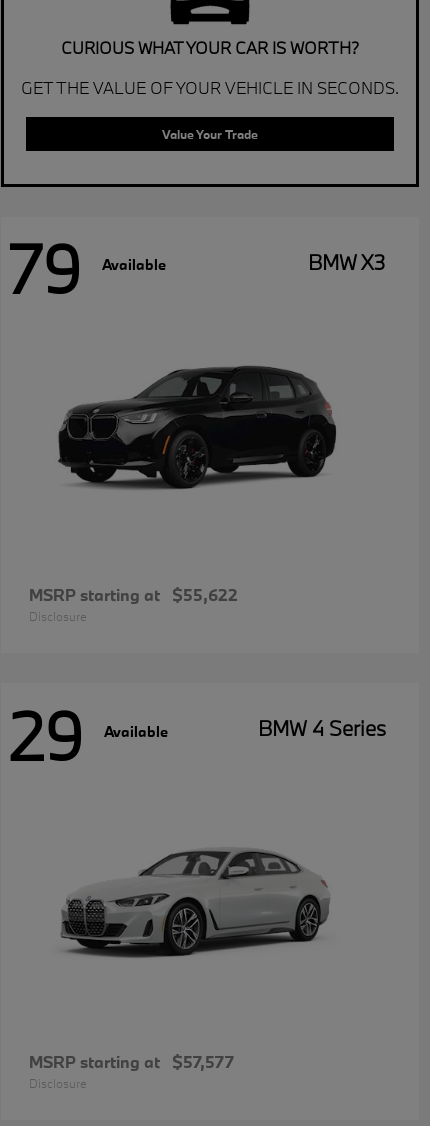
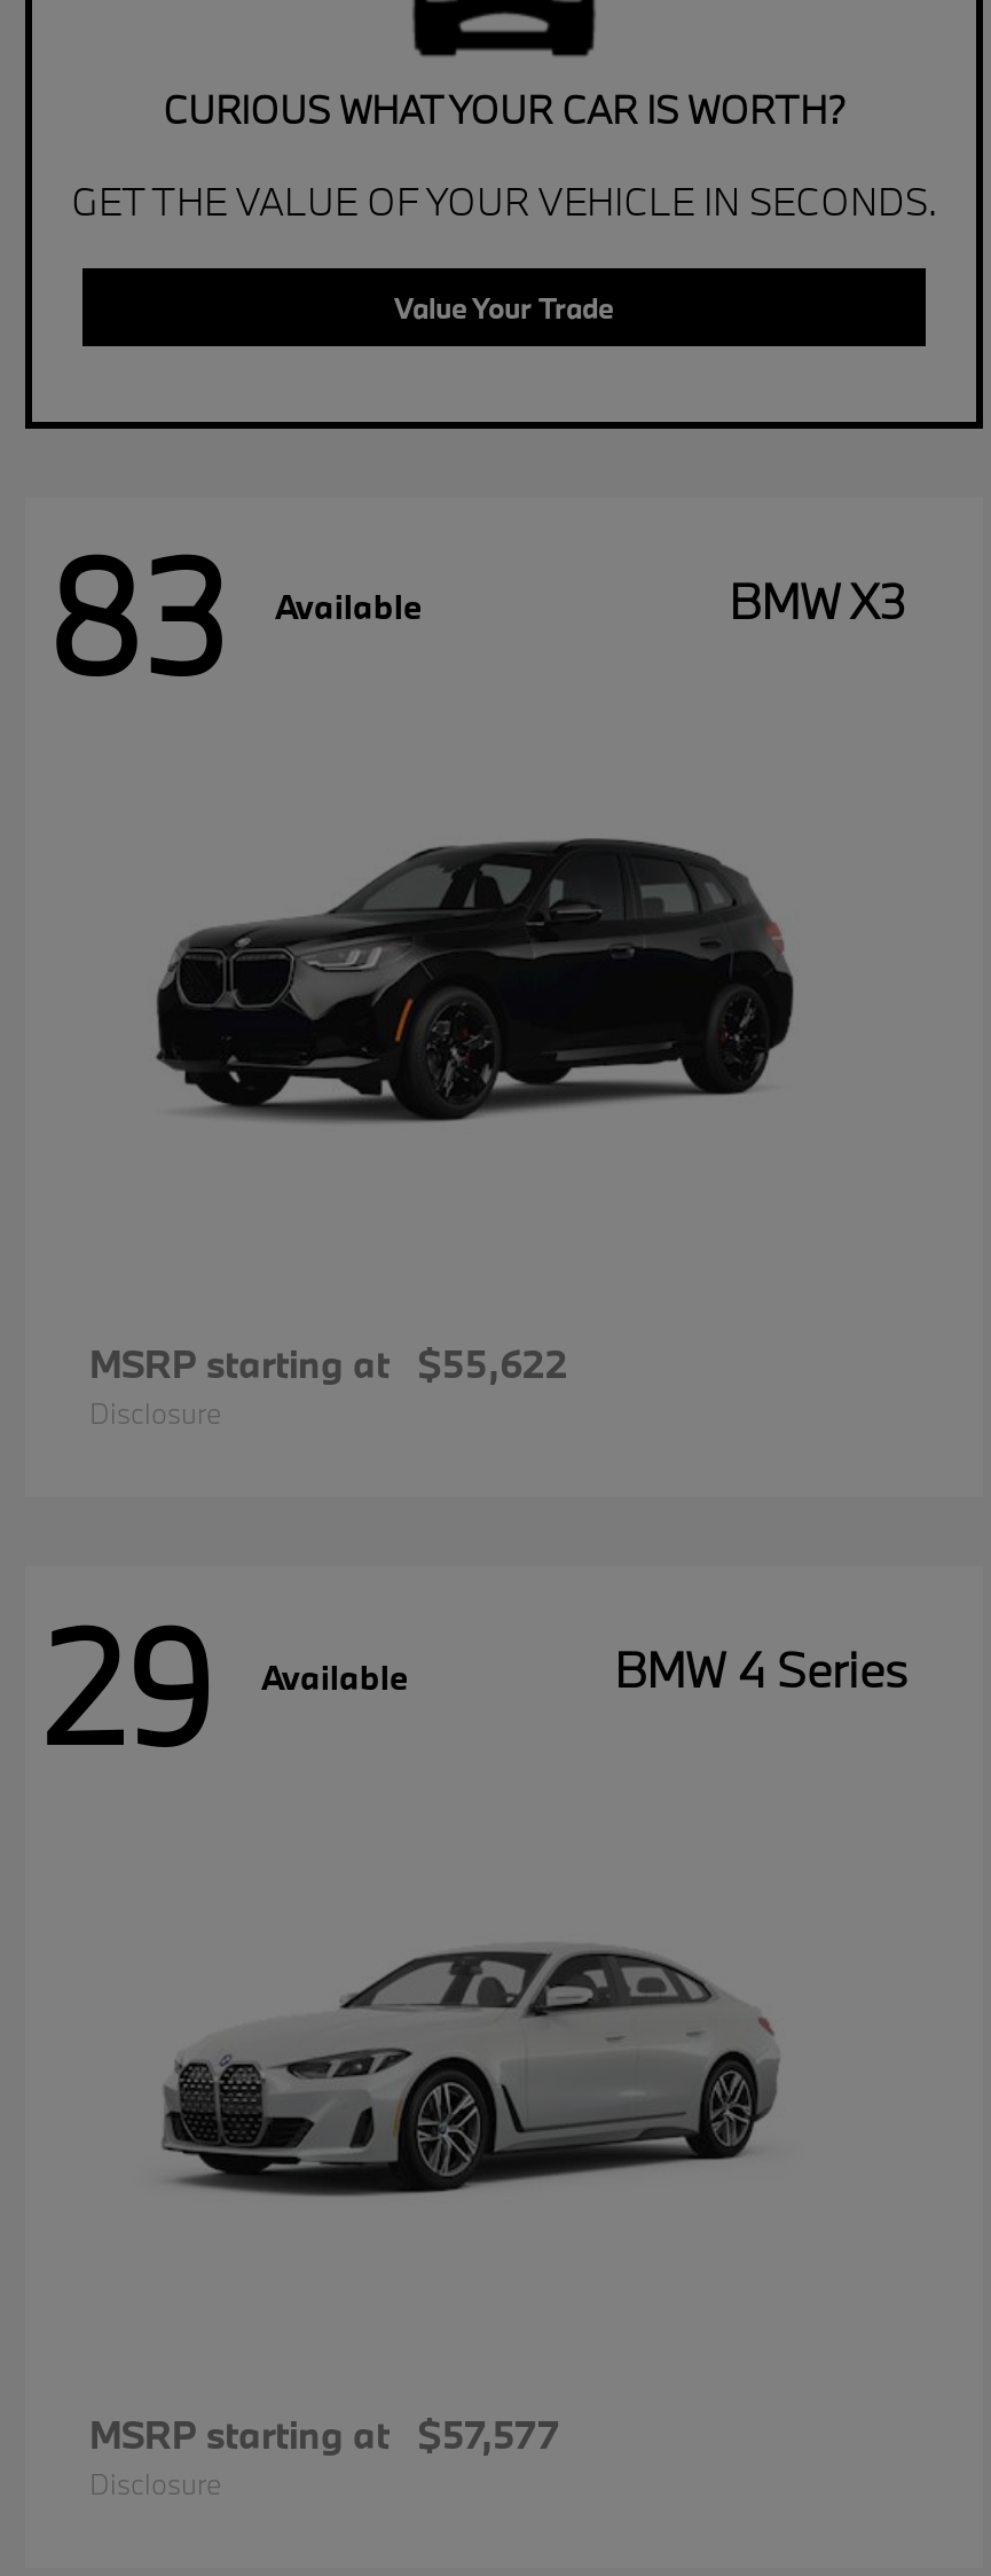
- 79 Available
+ 83 Available
